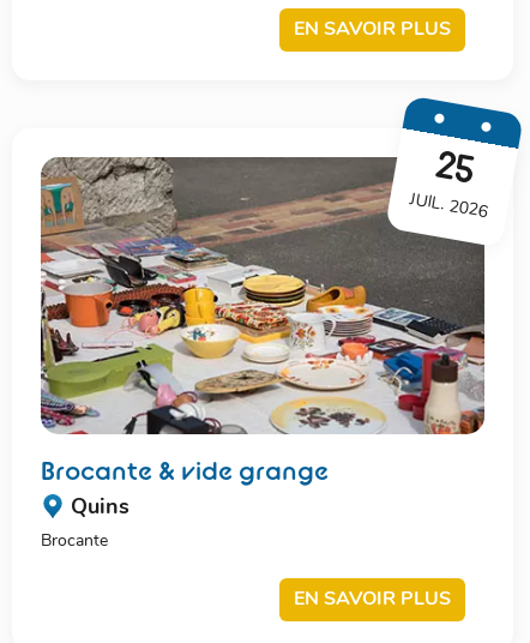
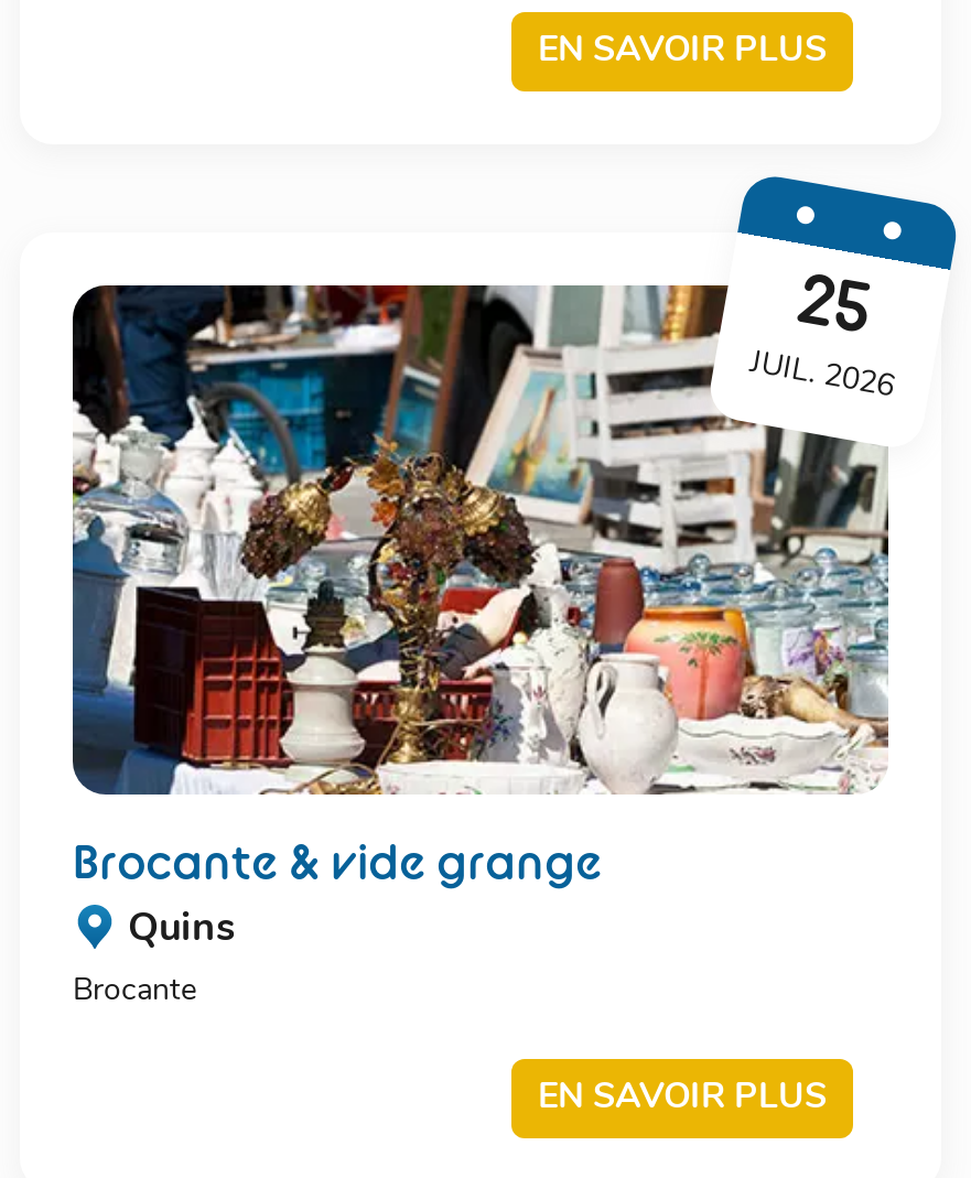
- [image]
+ [image]
